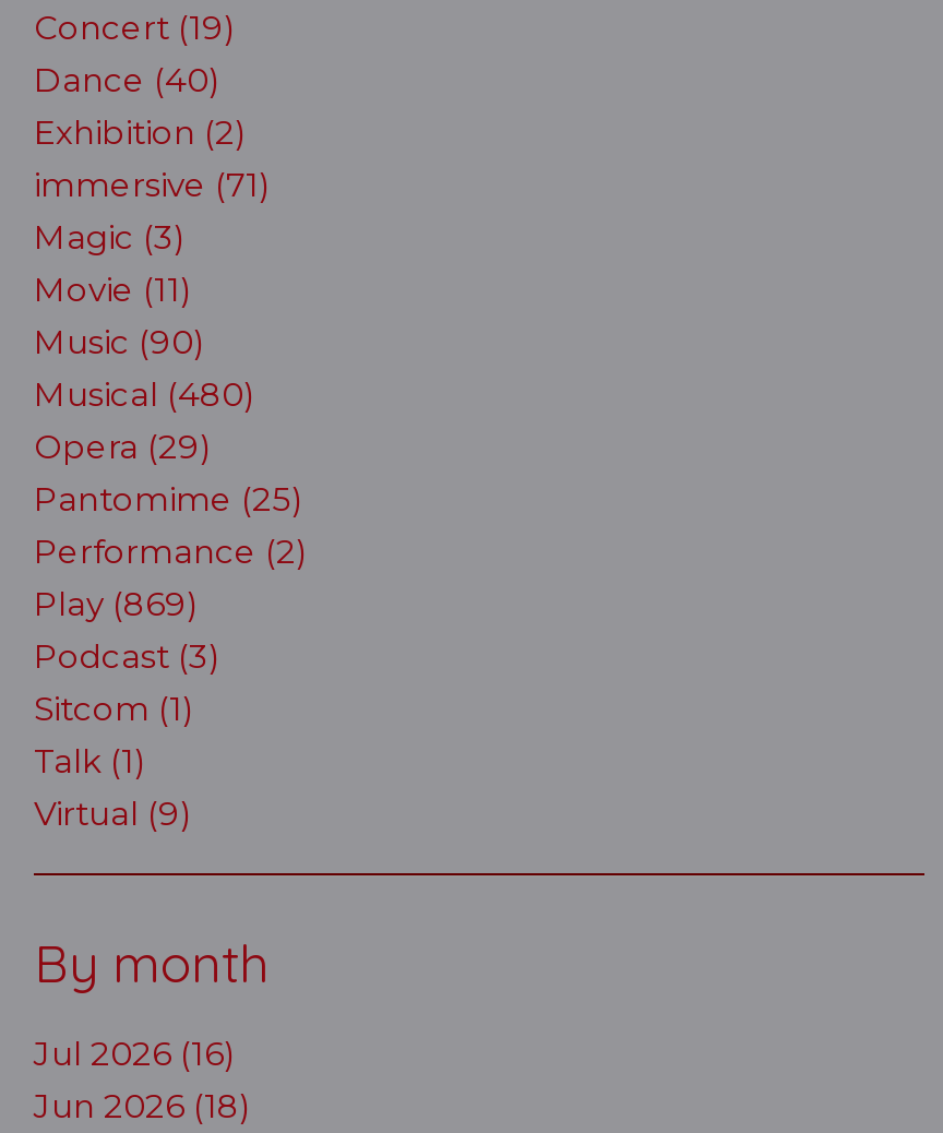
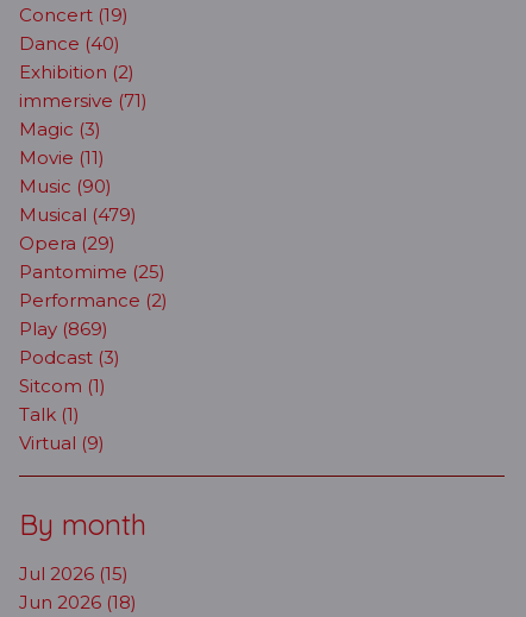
- Musical (480)
+ Musical (479)

- Jul 2026 (16)
+ Jul 2026 (15)
